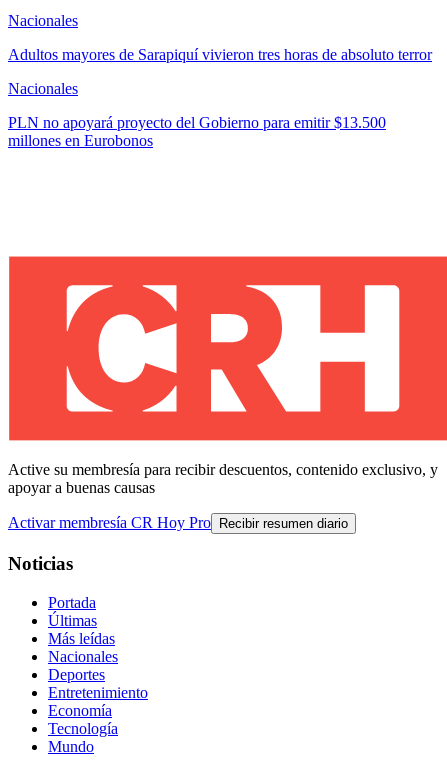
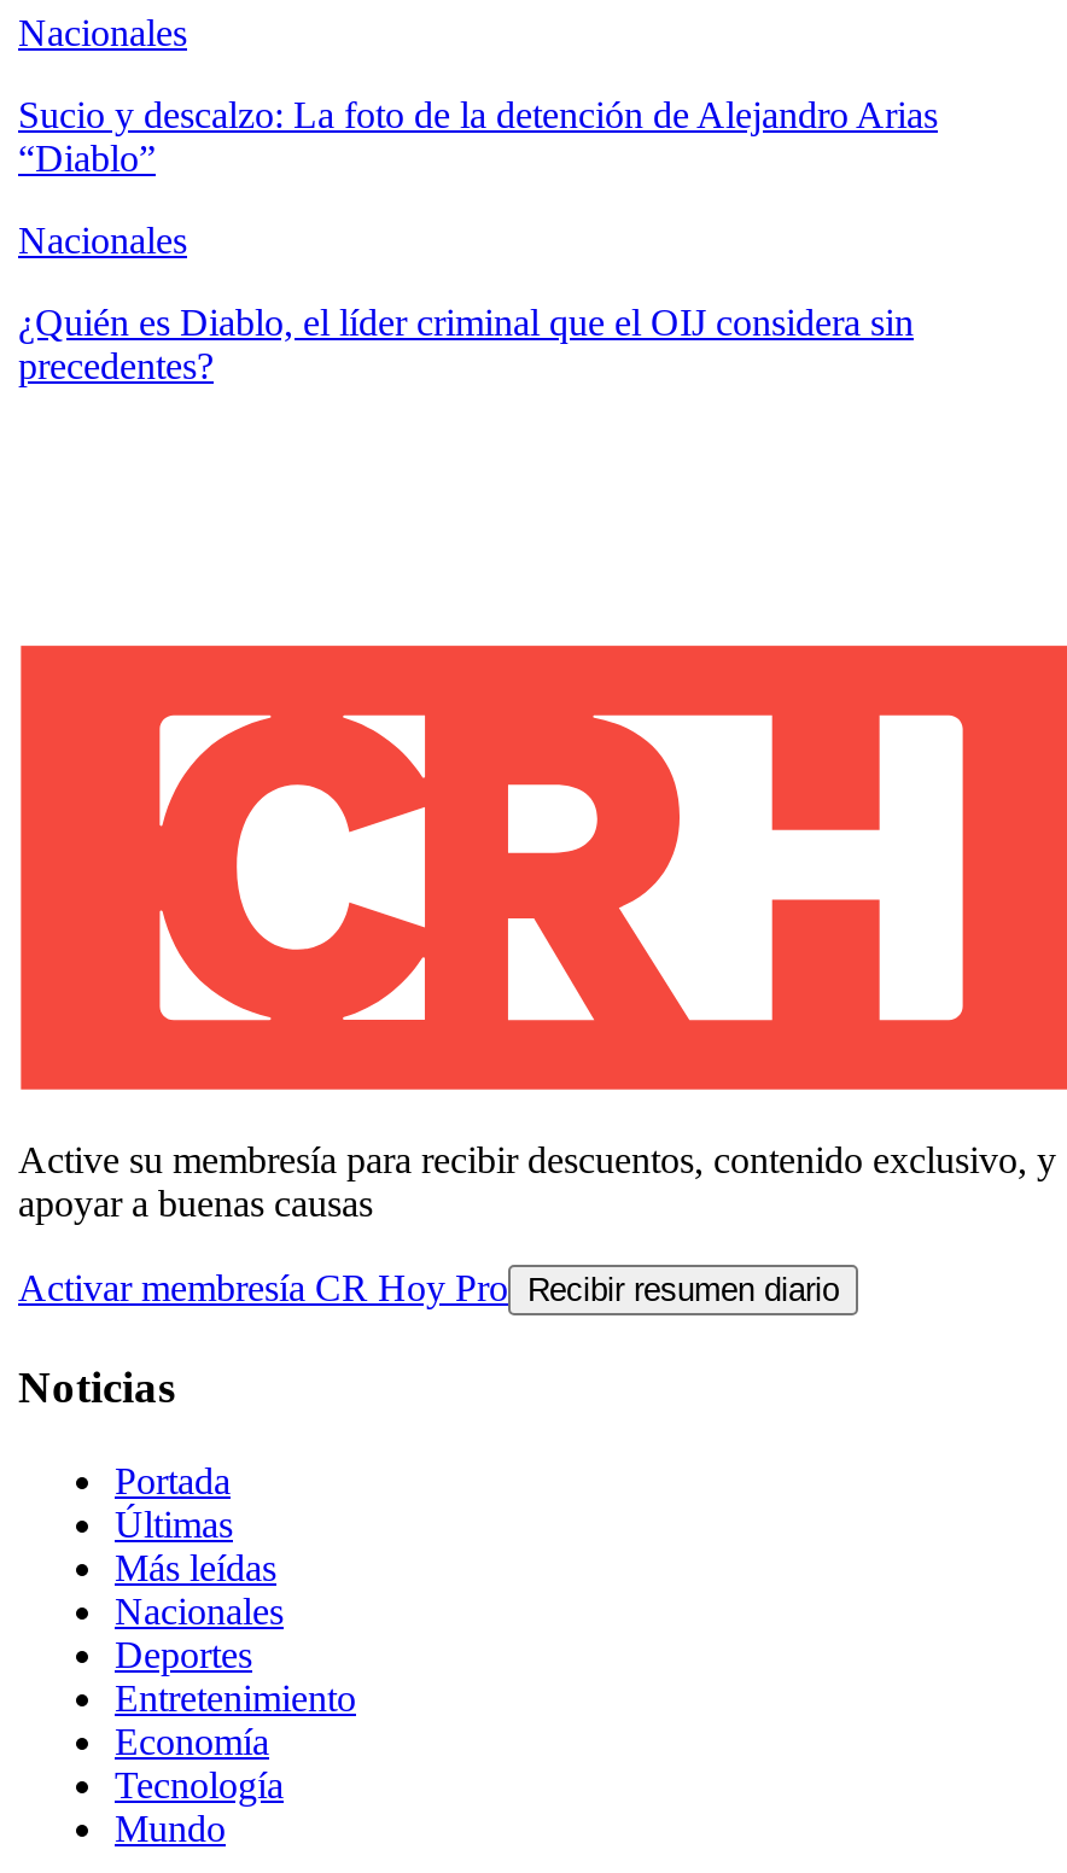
- Adultos mayores de Sarapiquí vivieron tres horas de absoluto terror
+ Sucio y descalzo: La foto de la detención de Alejandro Arias
+ “Diablo”

- PLN no apoyará proyecto del Gobierno para emitir $13.500
- millones en Eurobonos
+ ¿Quién es Diablo, el líder criminal que el OIJ considera sin
+ precedentes?
